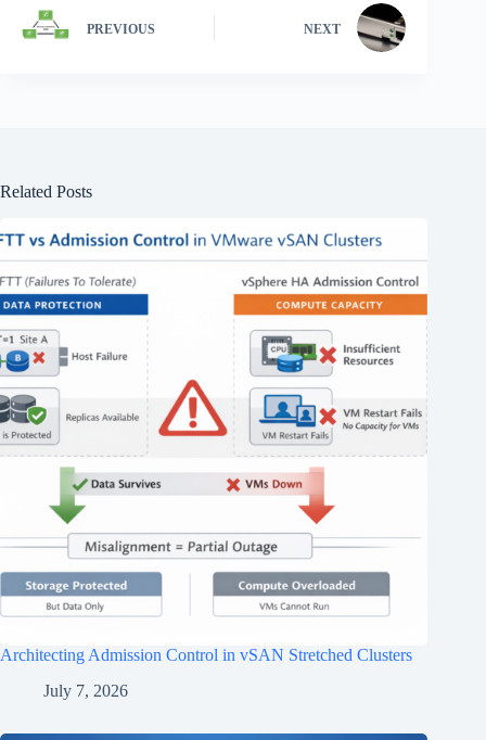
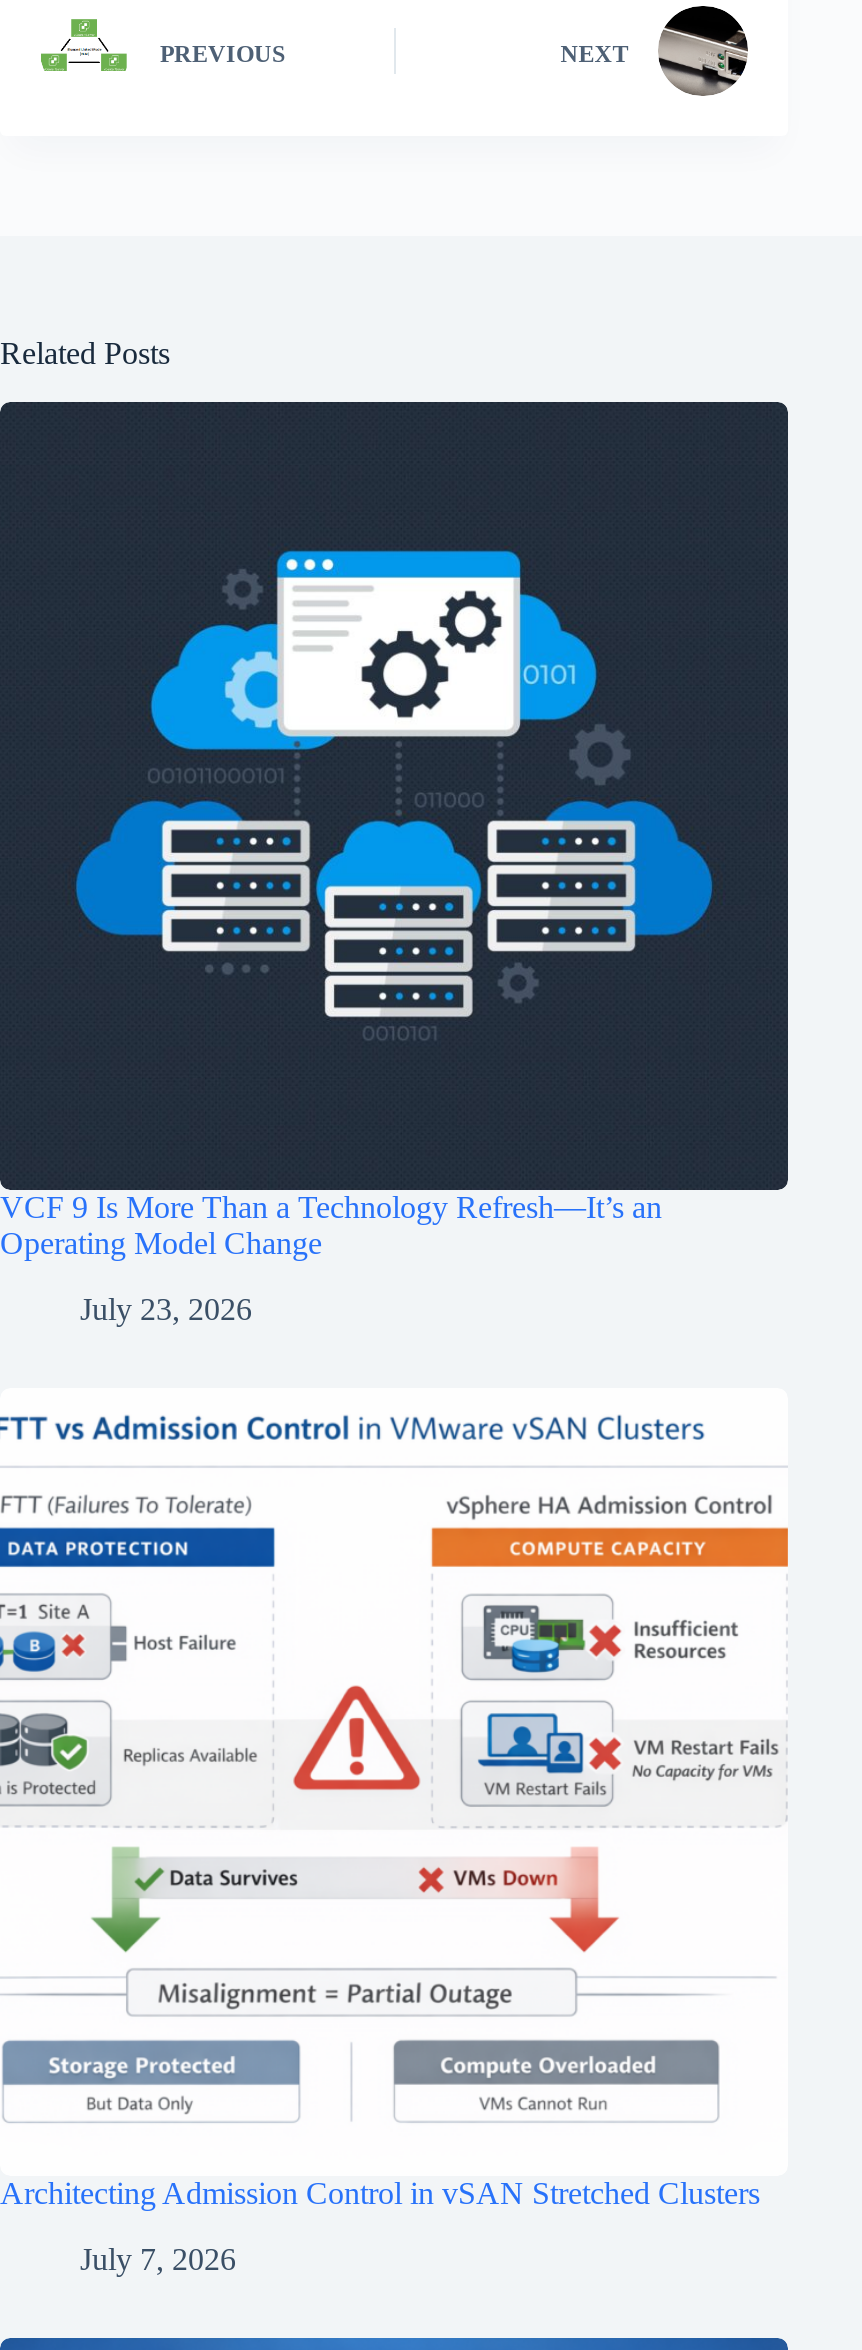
+ [image]
+ VCF 9 Is More Than a Technology Refresh—It’s an
+ Operating Model Change
+ July 23, 2026
